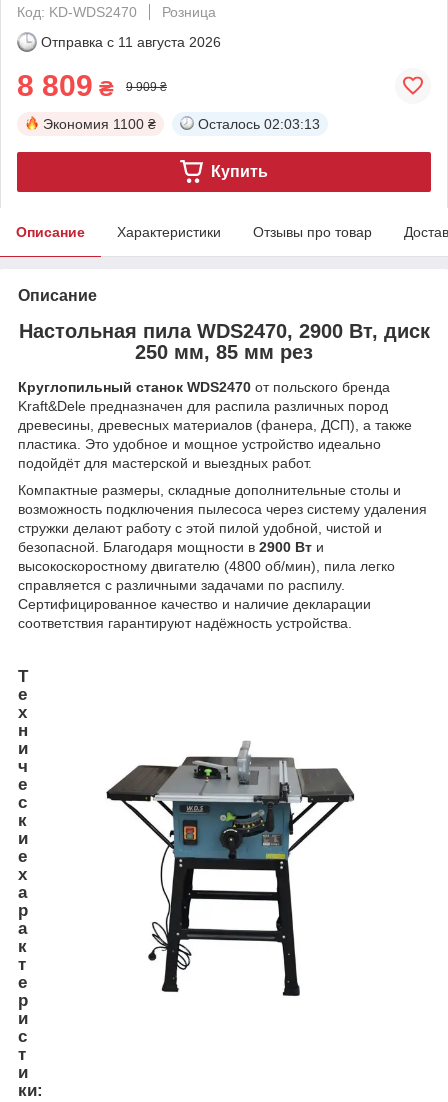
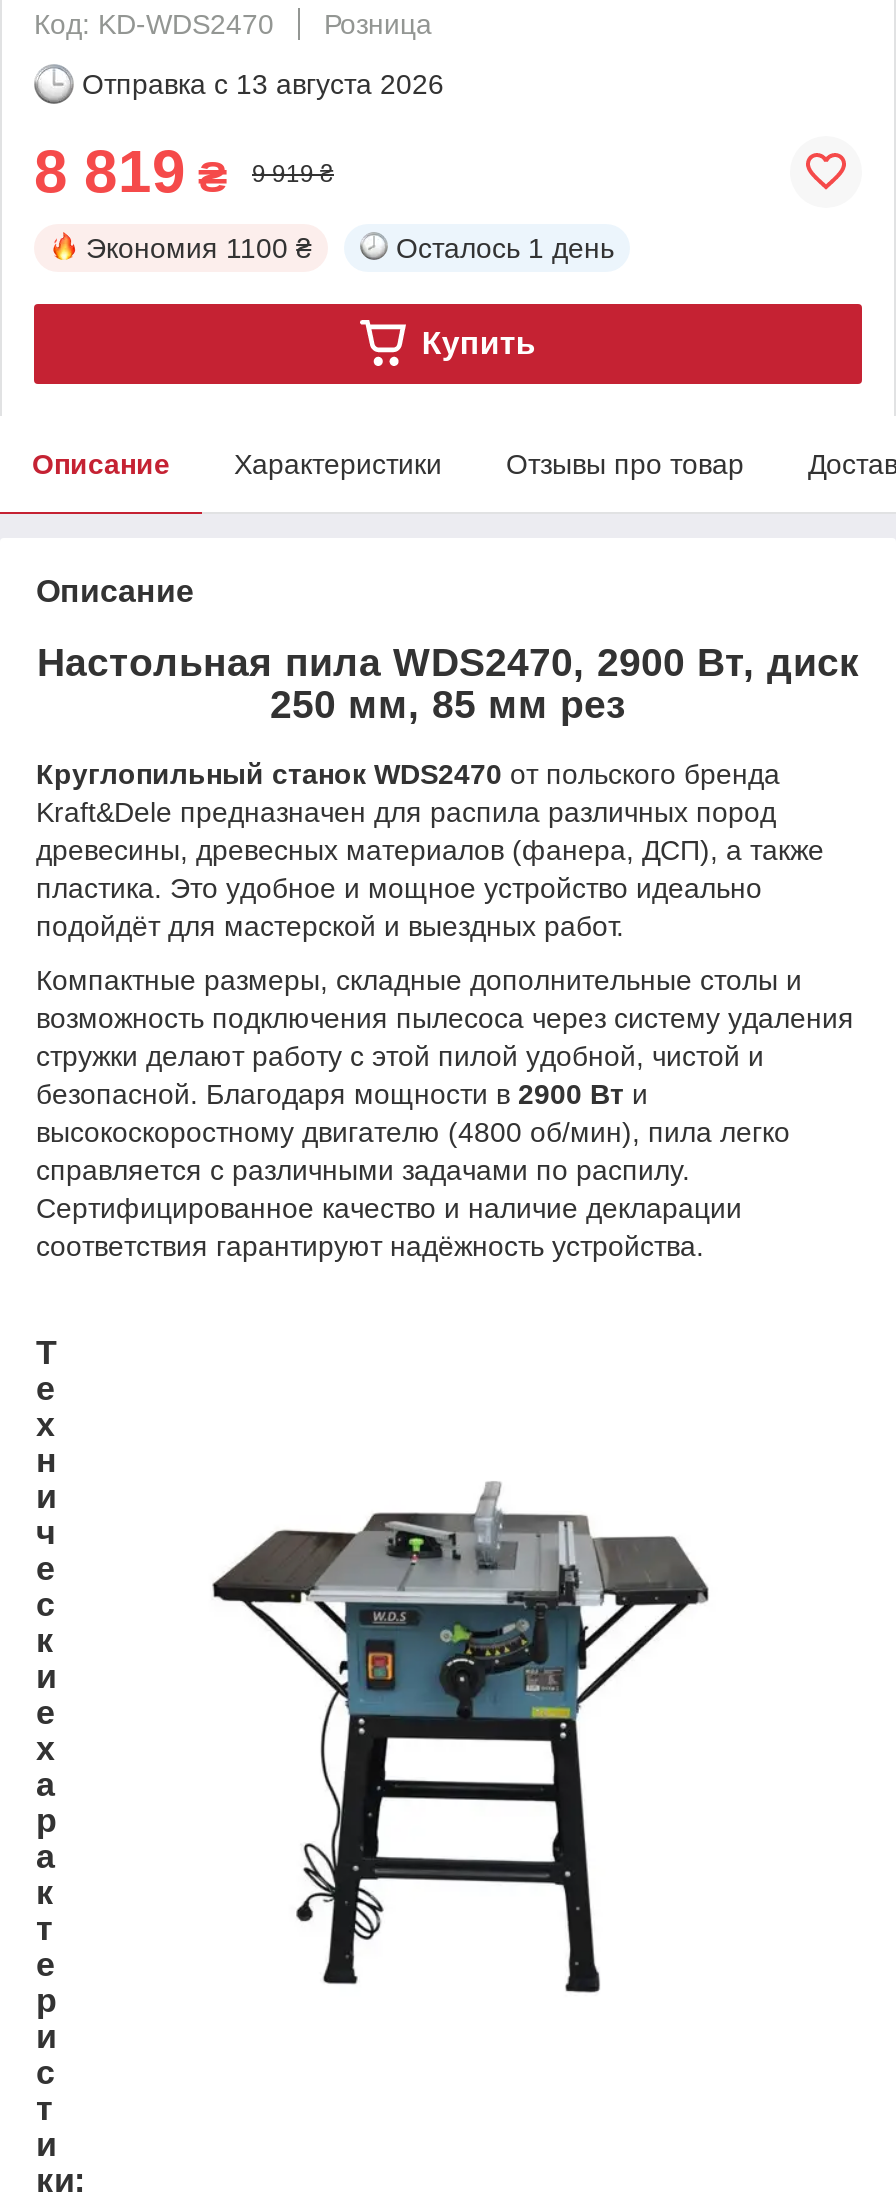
- Отправка с 11 августа 2026
+ Отправка с 13 августа 2026

- 8 809 ₴
+ 8 819 ₴

- 9 909 ₴
+ 9 919 ₴

- Осталось 02:03:13
+ Осталось 1 день
